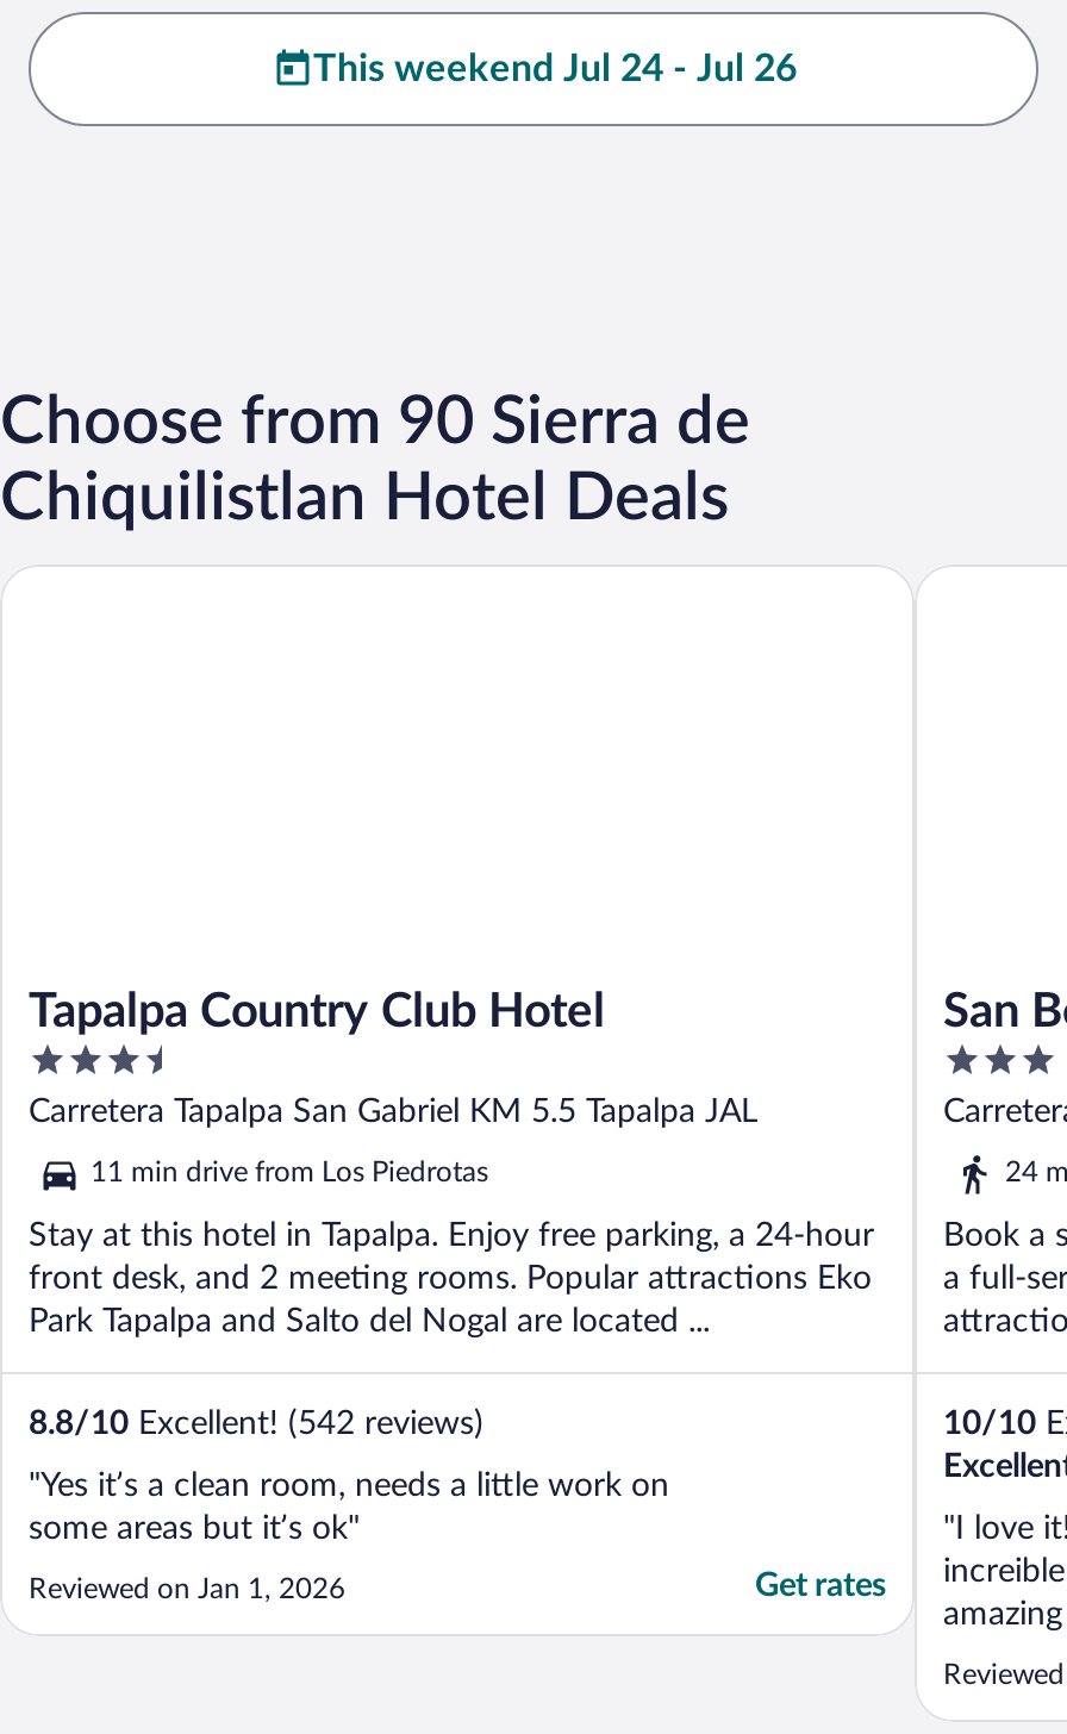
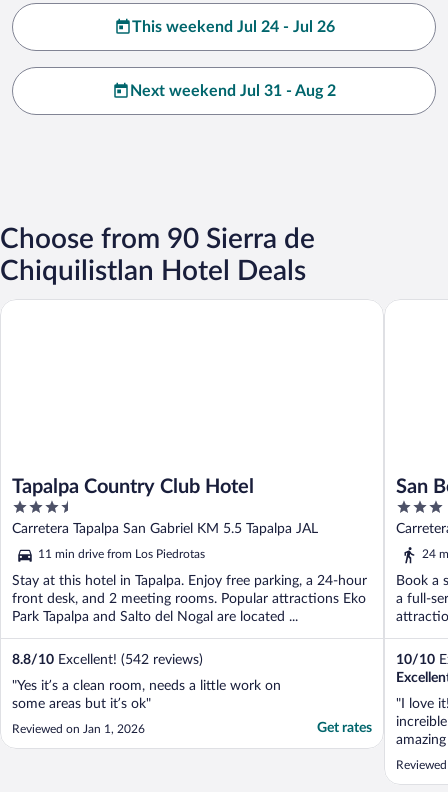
+ Next weekend Jul 31 - Aug 2
